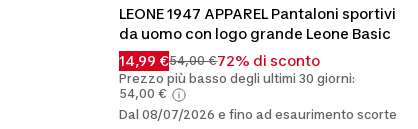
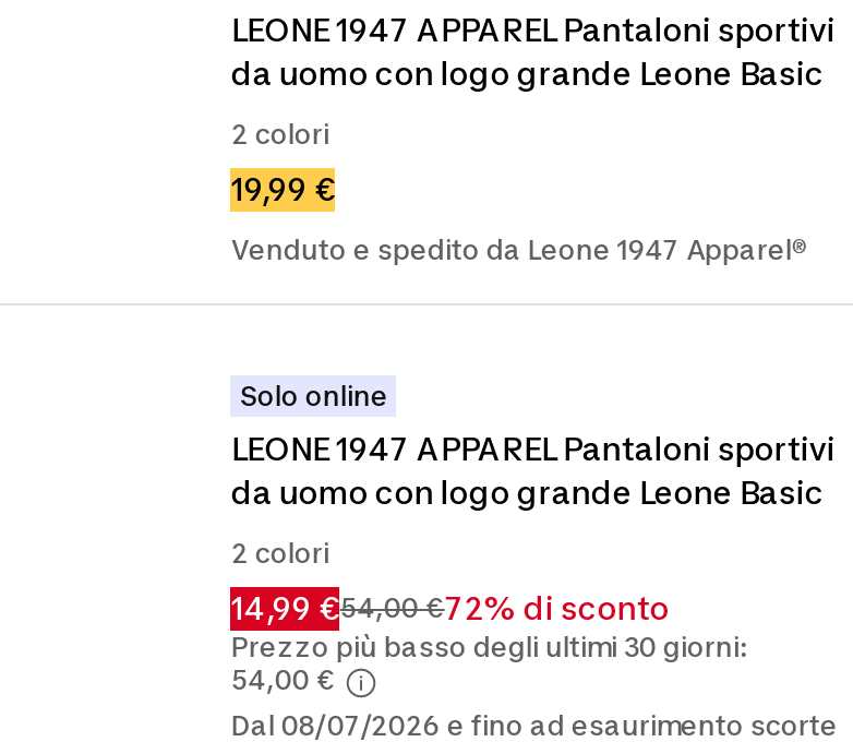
+ 2 colori
+ 19,99 €
+ Venduto e spedito da Leone 1947 Apparel®

+ Solo online
+ LEONE 1947 APPAREL Pantaloni sportivi
+ da uomo con logo grande Leone Basic
+ 2 colori
